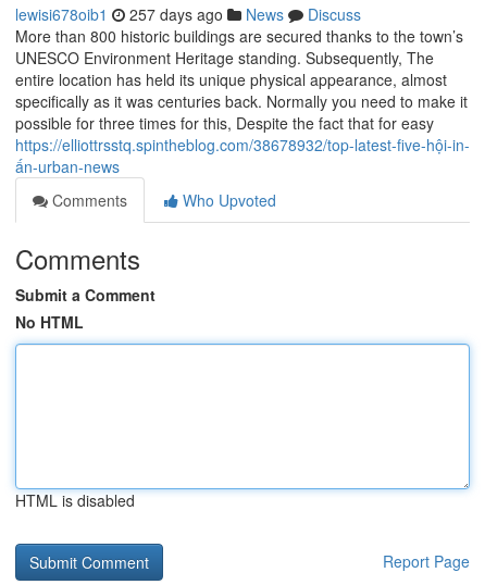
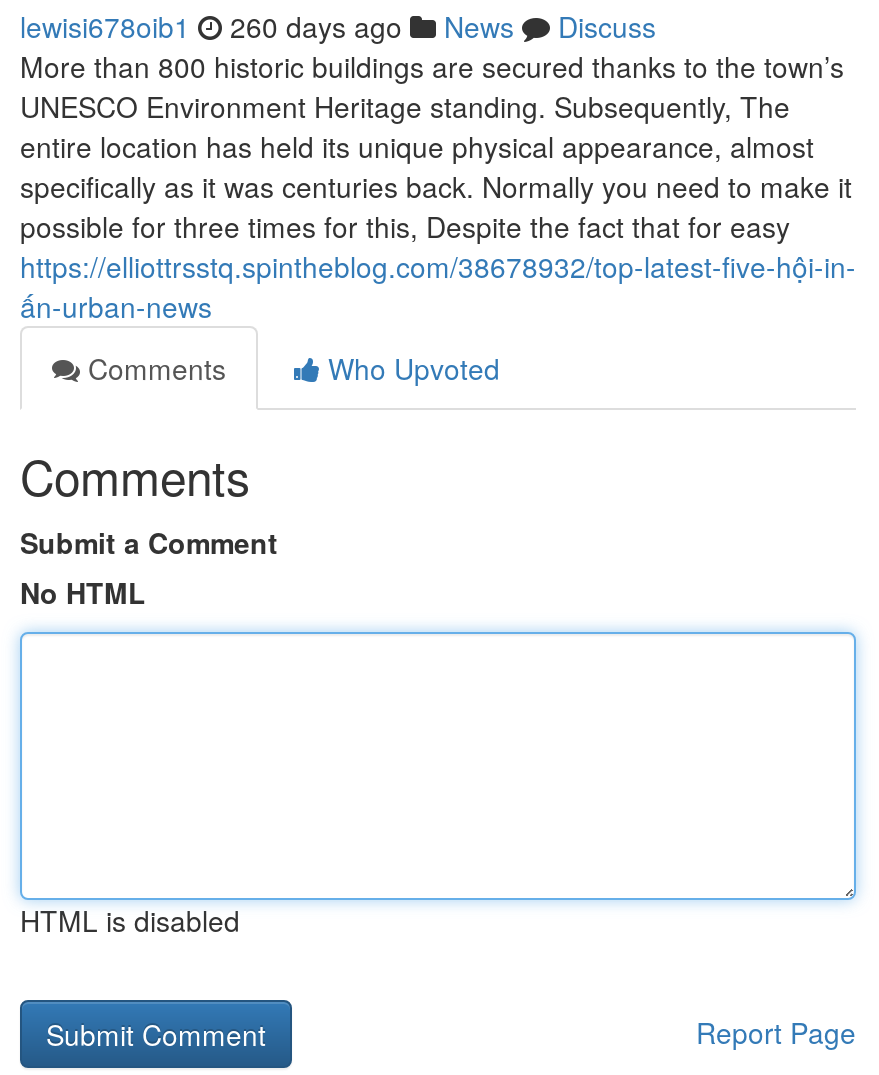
- lewisi678oib1 257 days ago News Discuss
+ lewisi678oib1 260 days ago News Discuss
